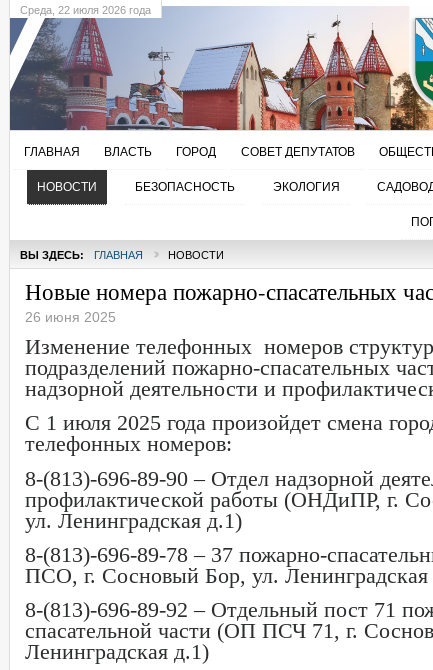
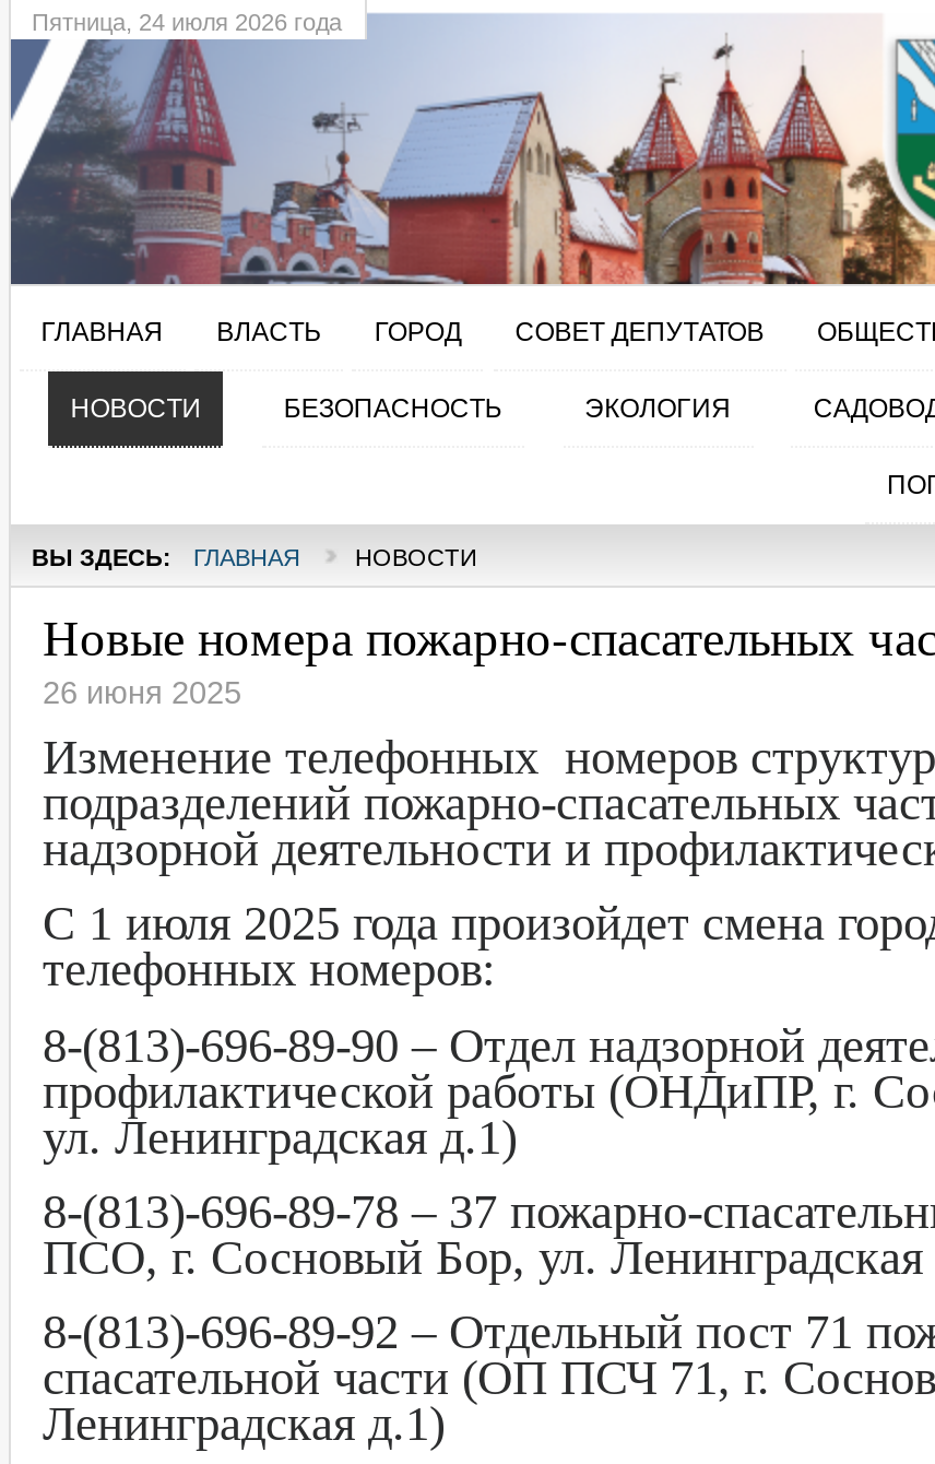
- Среда, 22 июля 2026 года
+ Пятница, 24 июля 2026 года
